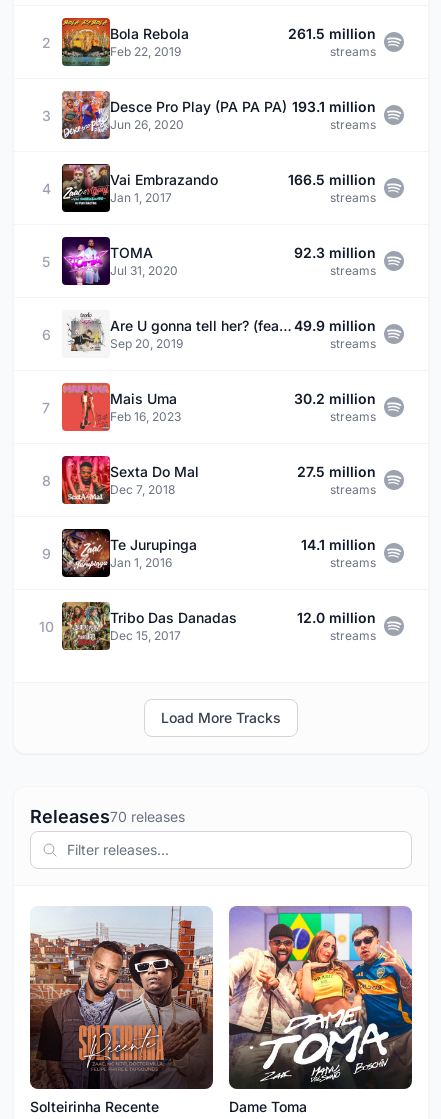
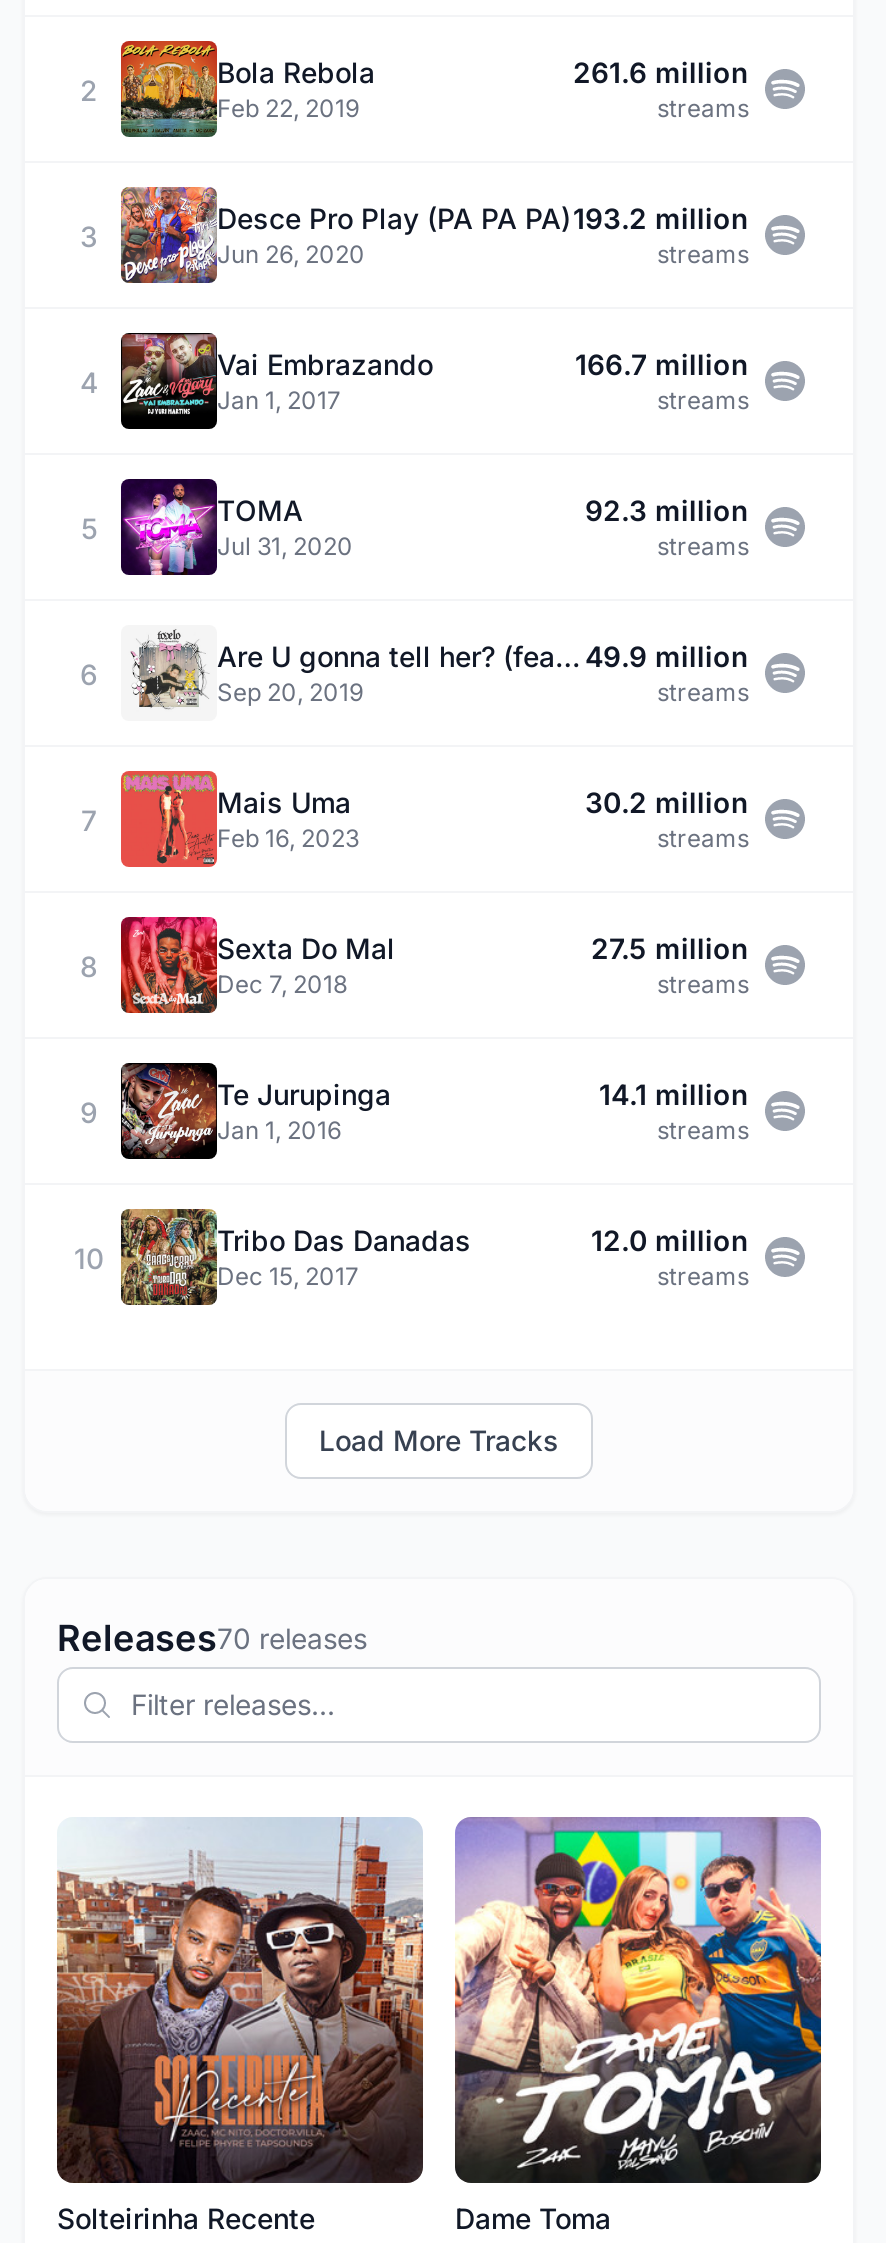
- 261.5 million
+ 261.6 million

- Desce Pro Play (PA PA PA) 193.1 million
+ Desce Pro Play (PA PA PA) 193.2 million

- 166.5 million
+ 166.7 million
